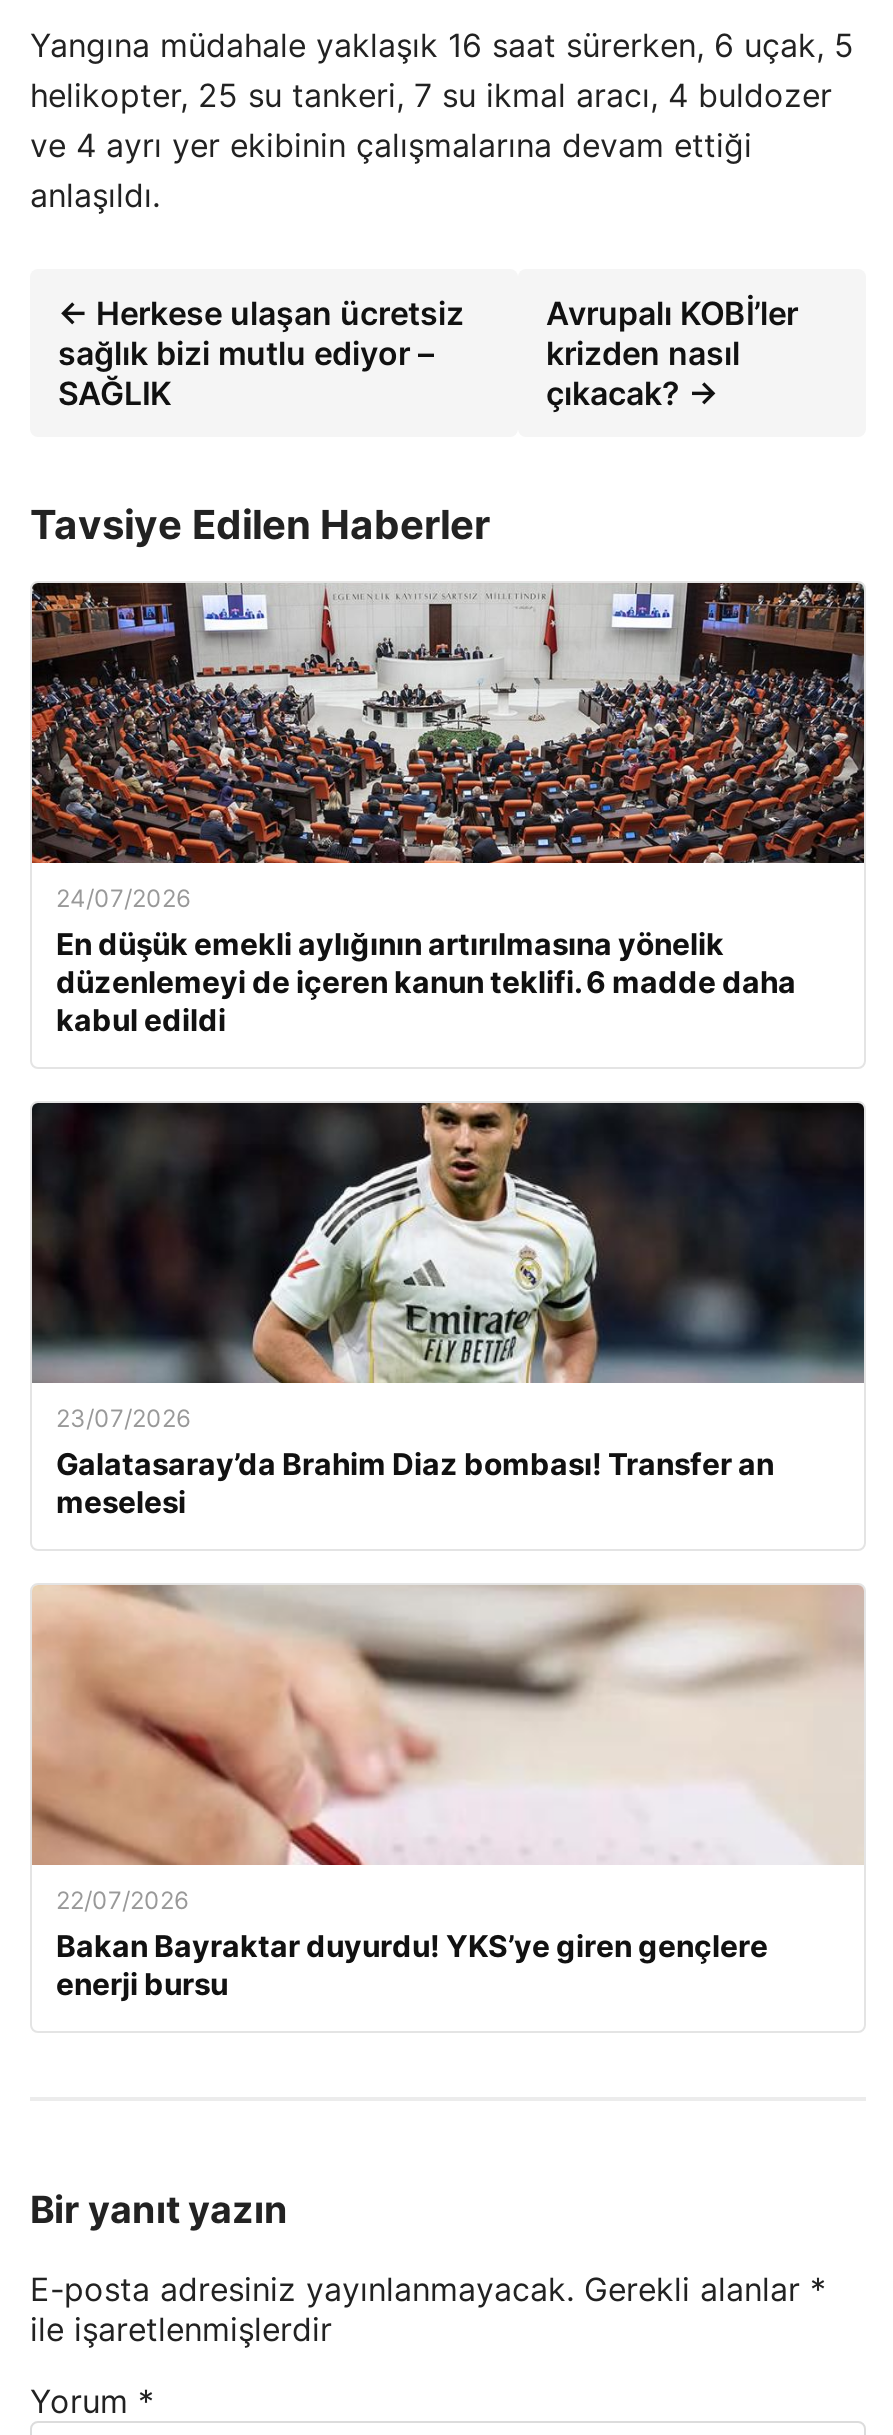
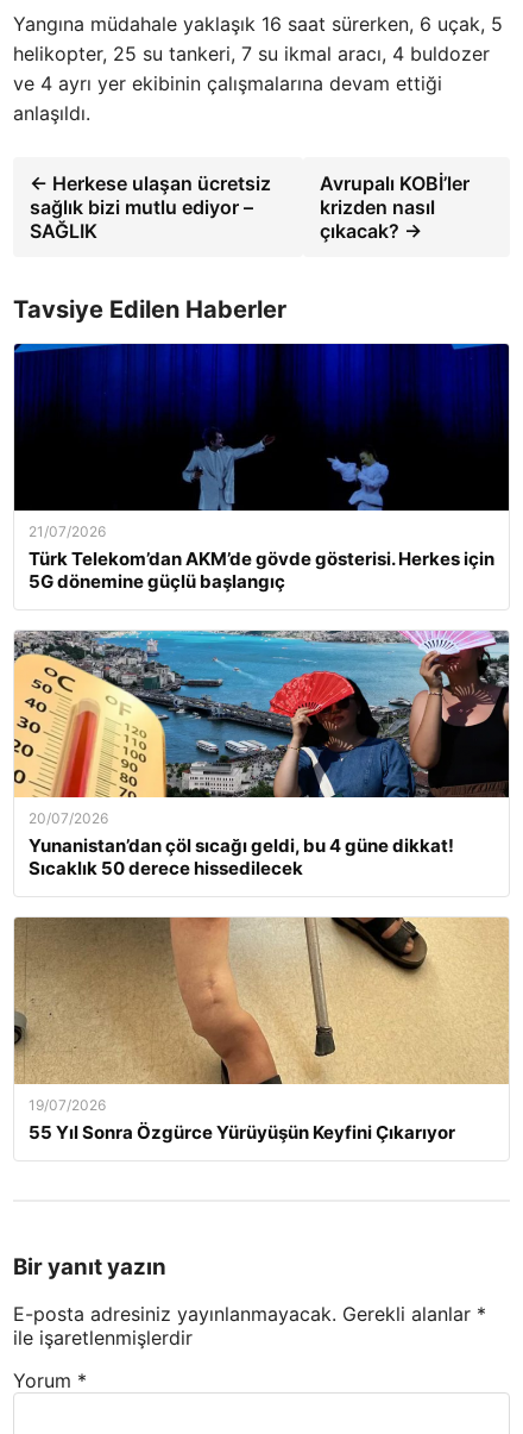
- [image]
- 24/07/2026
- En düşük emekli aylığının artırılmasına yönelik
- düzenlemeyi de içeren kanun teklifi. 6 madde daha
- kabul edildi
+ [image]
+ 21/07/2026
+ Türk Telekom’dan AKM’de gövde gösterisi. Herkes için
+ 5G dönemine güçlü başlangıç

- [image]
- 23/07/2026
- Galatasaray’da Brahim Diaz bombası! Transfer an
- meselesi
+ [image]
+ 20/07/2026
+ Yunanistan’dan çöl sıcağı geldi, bu 4 güne dikkat!
+ Sıcaklık 50 derece hissedilecek

- [image]
- 22/07/2026
- Bakan Bayraktar duyurdu! YKS’ye giren gençlere
- enerji bursu
+ [image]
+ 19/07/2026
+ 55 Yıl Sonra Özgürce Yürüyüşün Keyfini Çıkarıyor
